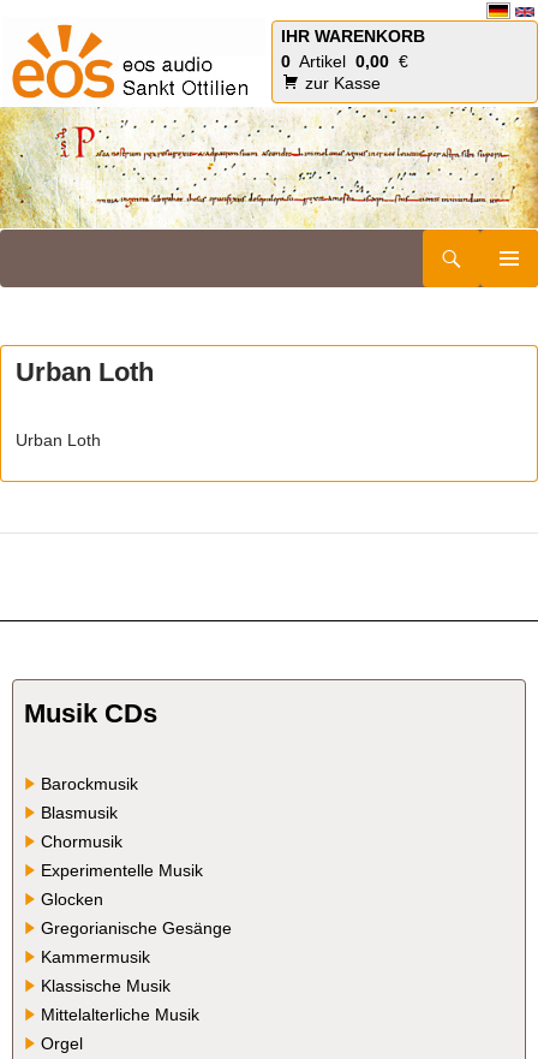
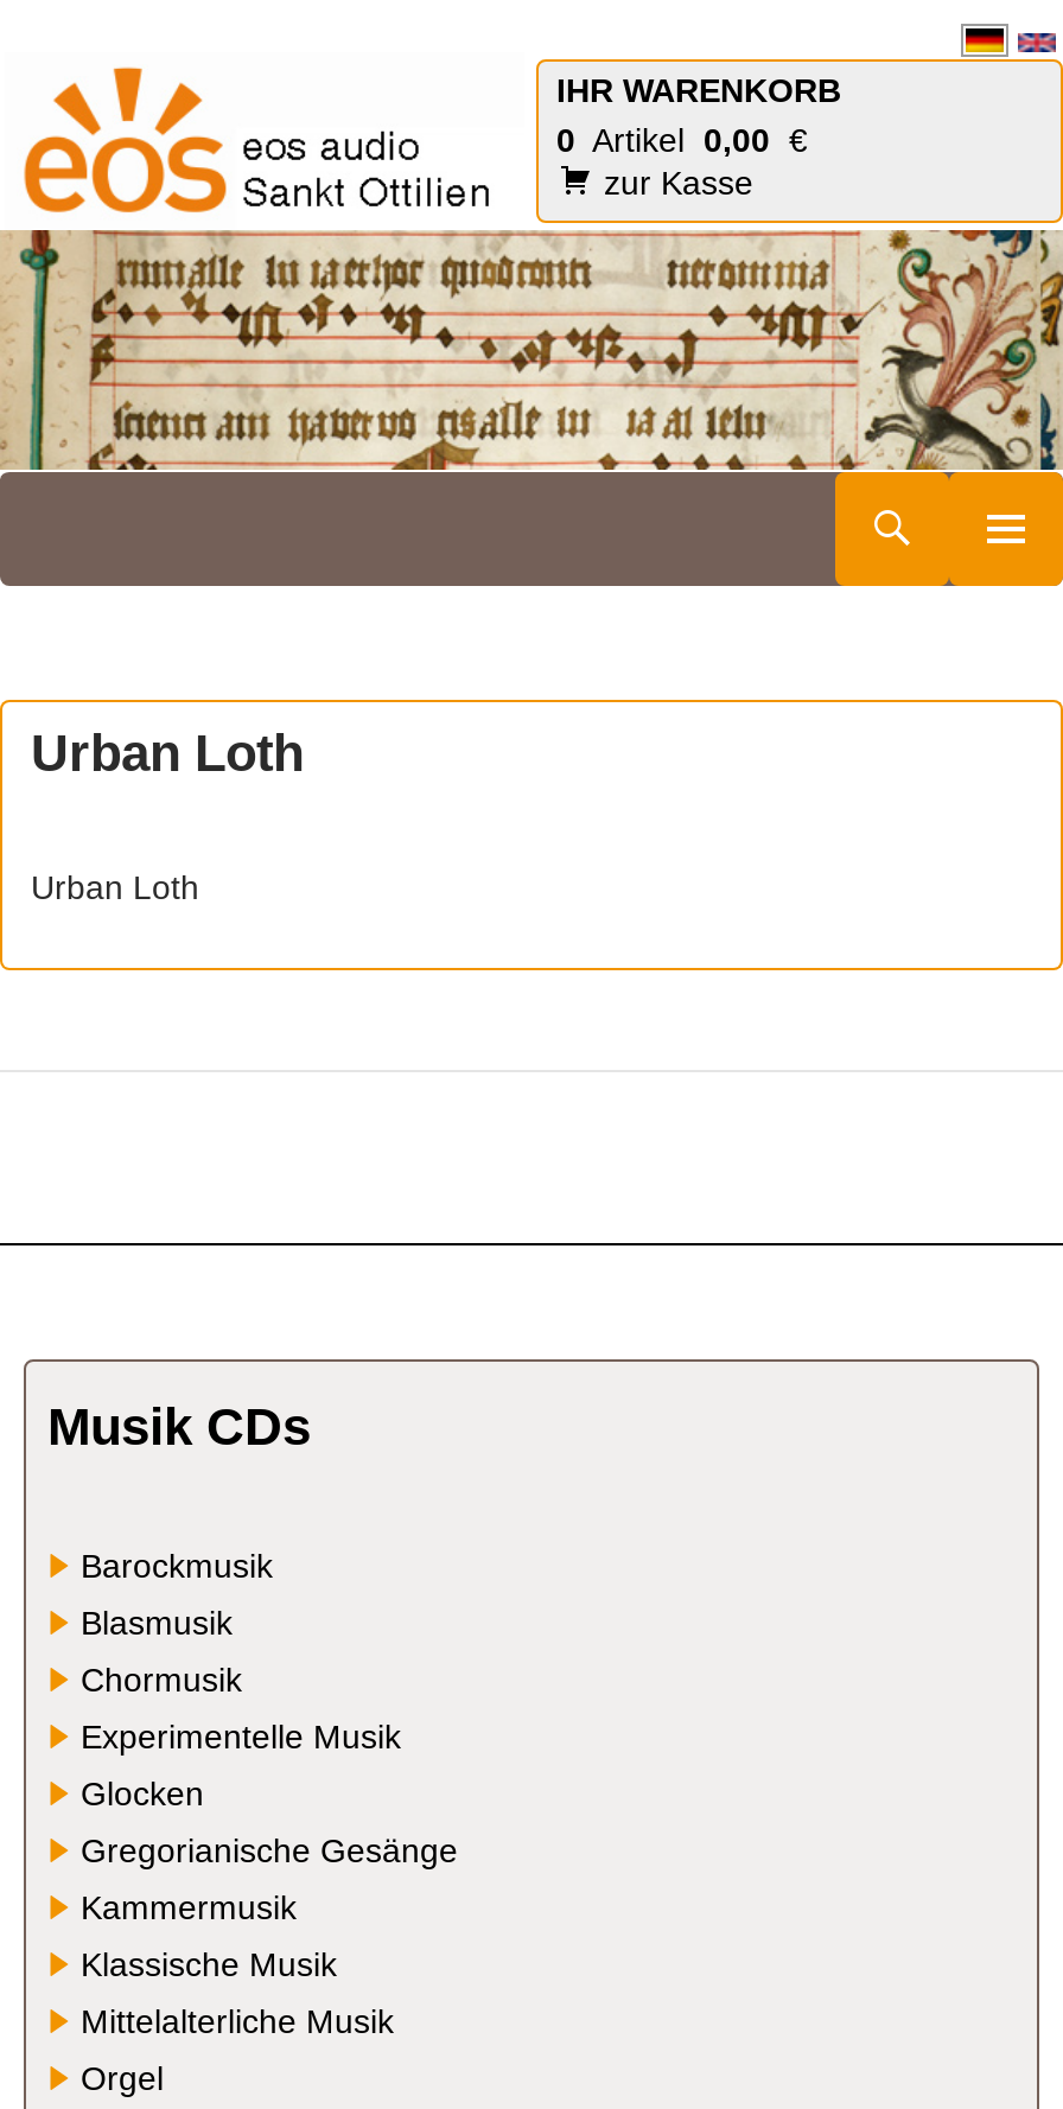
- [image]
+ [image]
